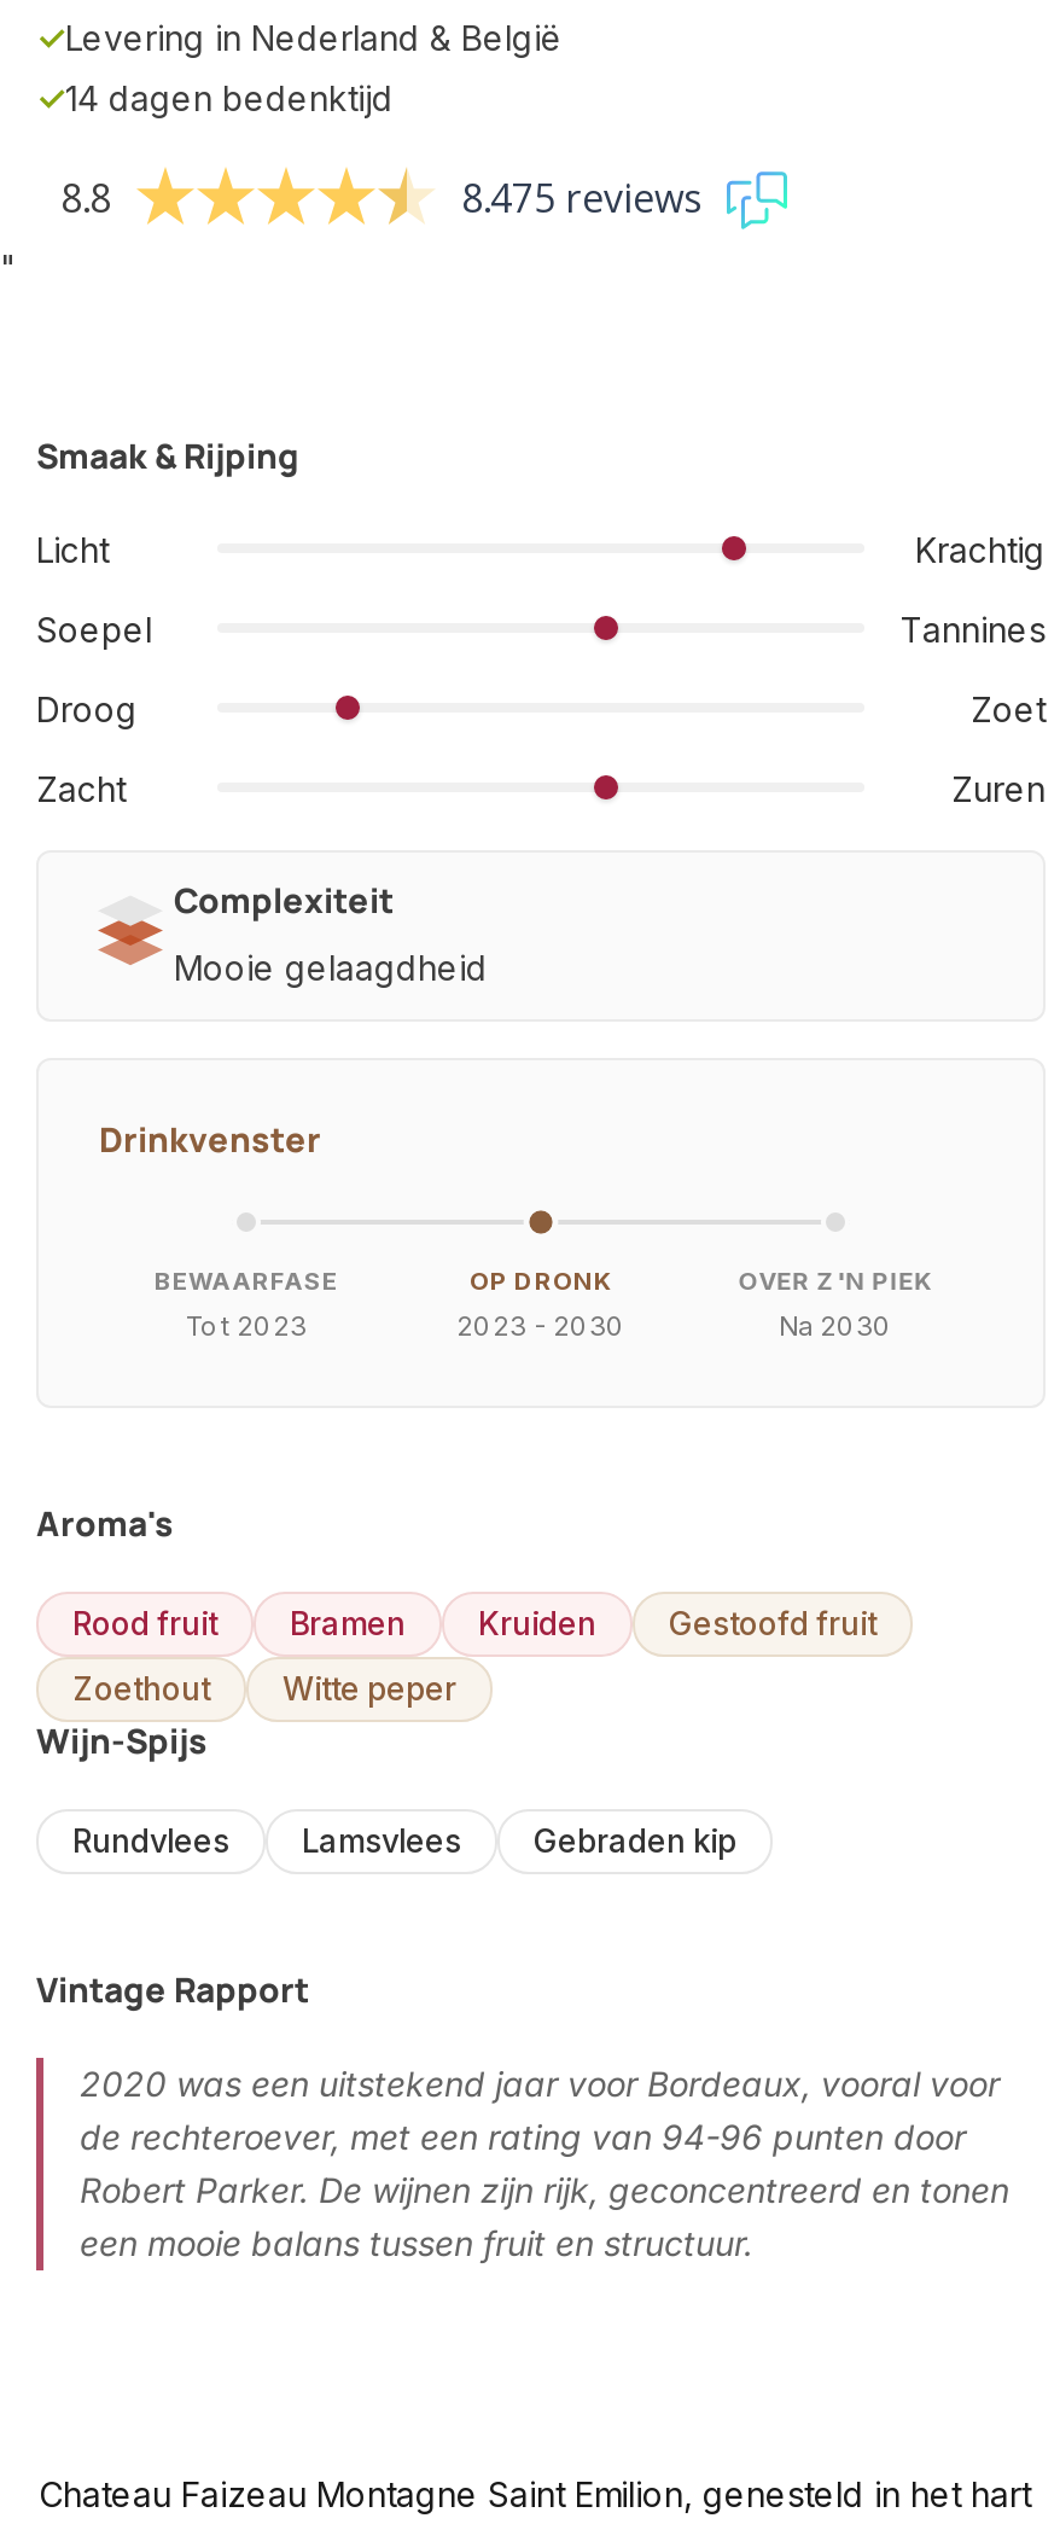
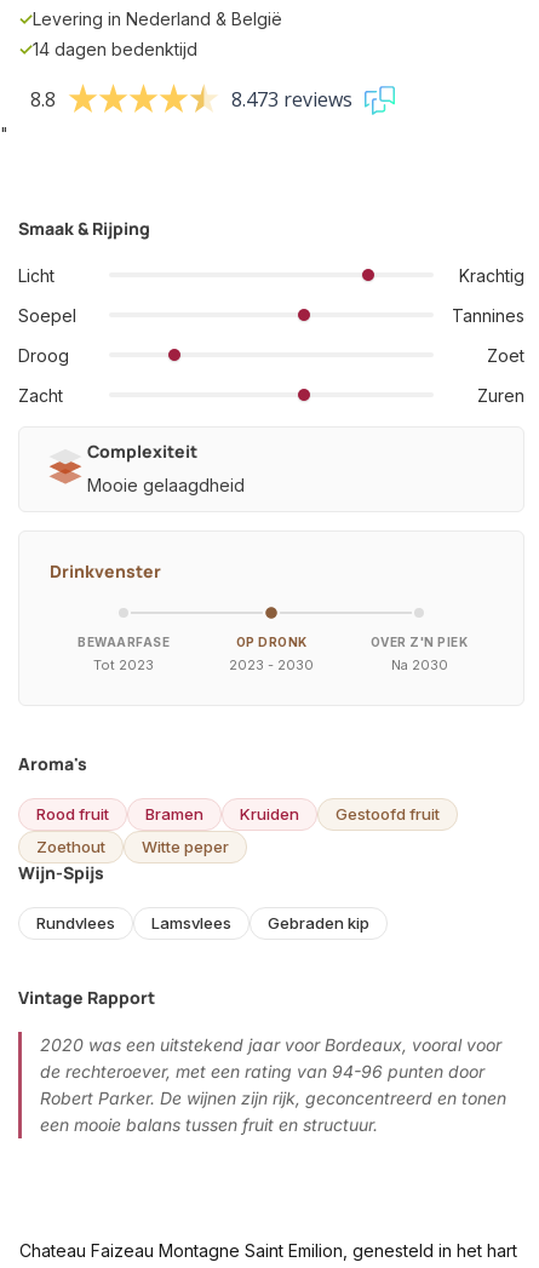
- 8.475 reviews
+ 8.473 reviews
